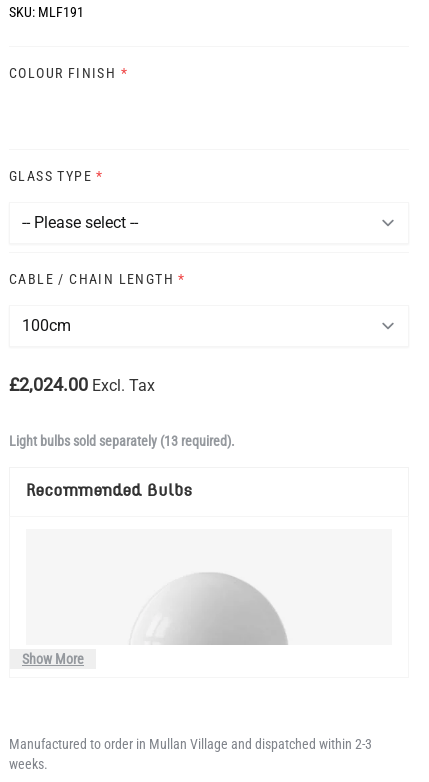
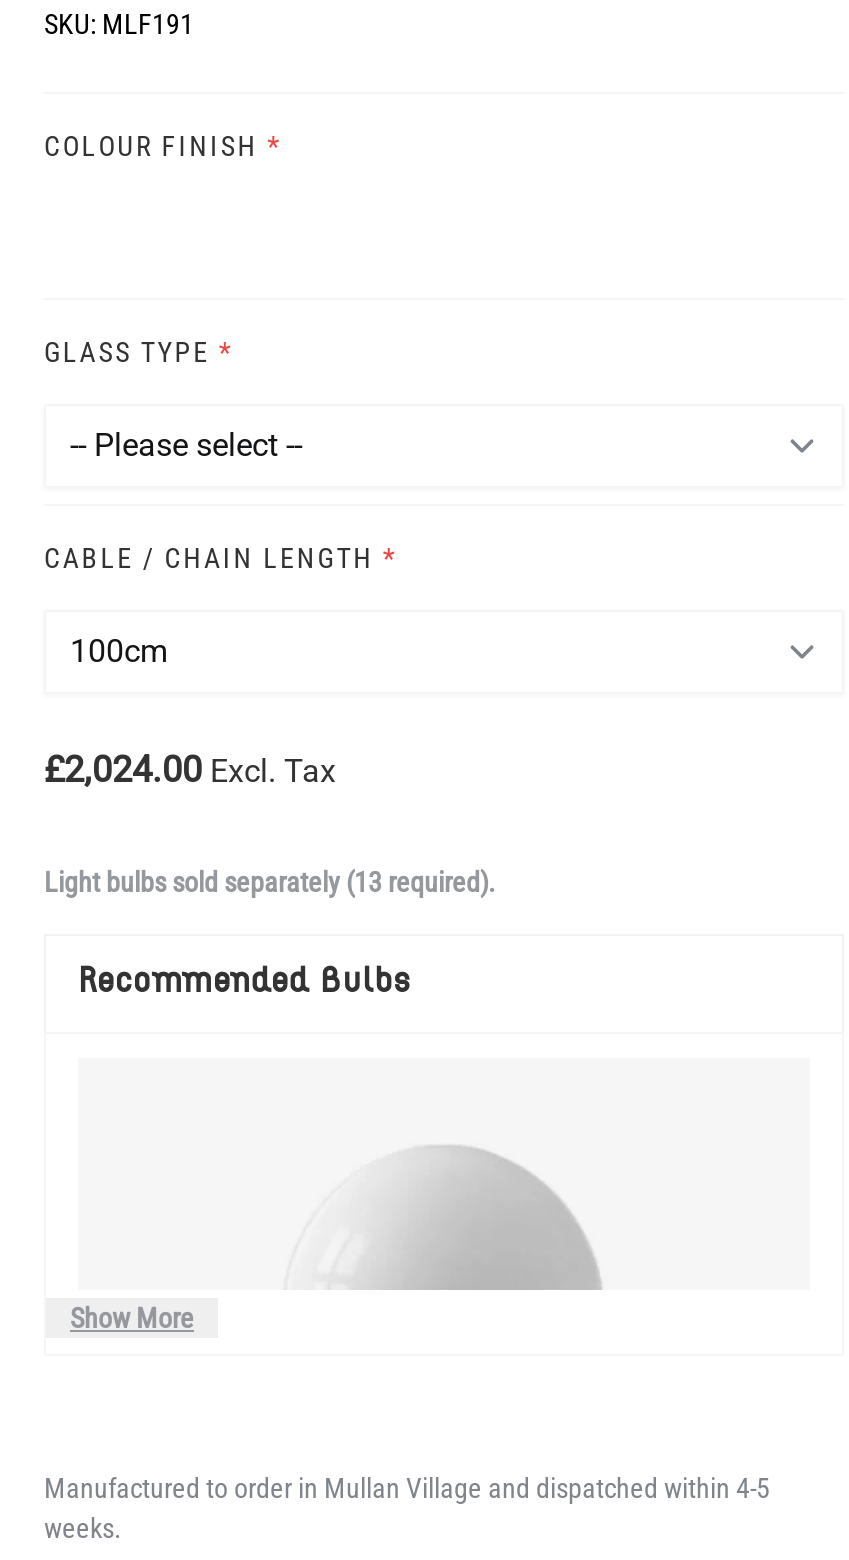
- Manufactured to order in Mullan Village and dispatched within 2-3
+ Manufactured to order in Mullan Village and dispatched within 4-5
